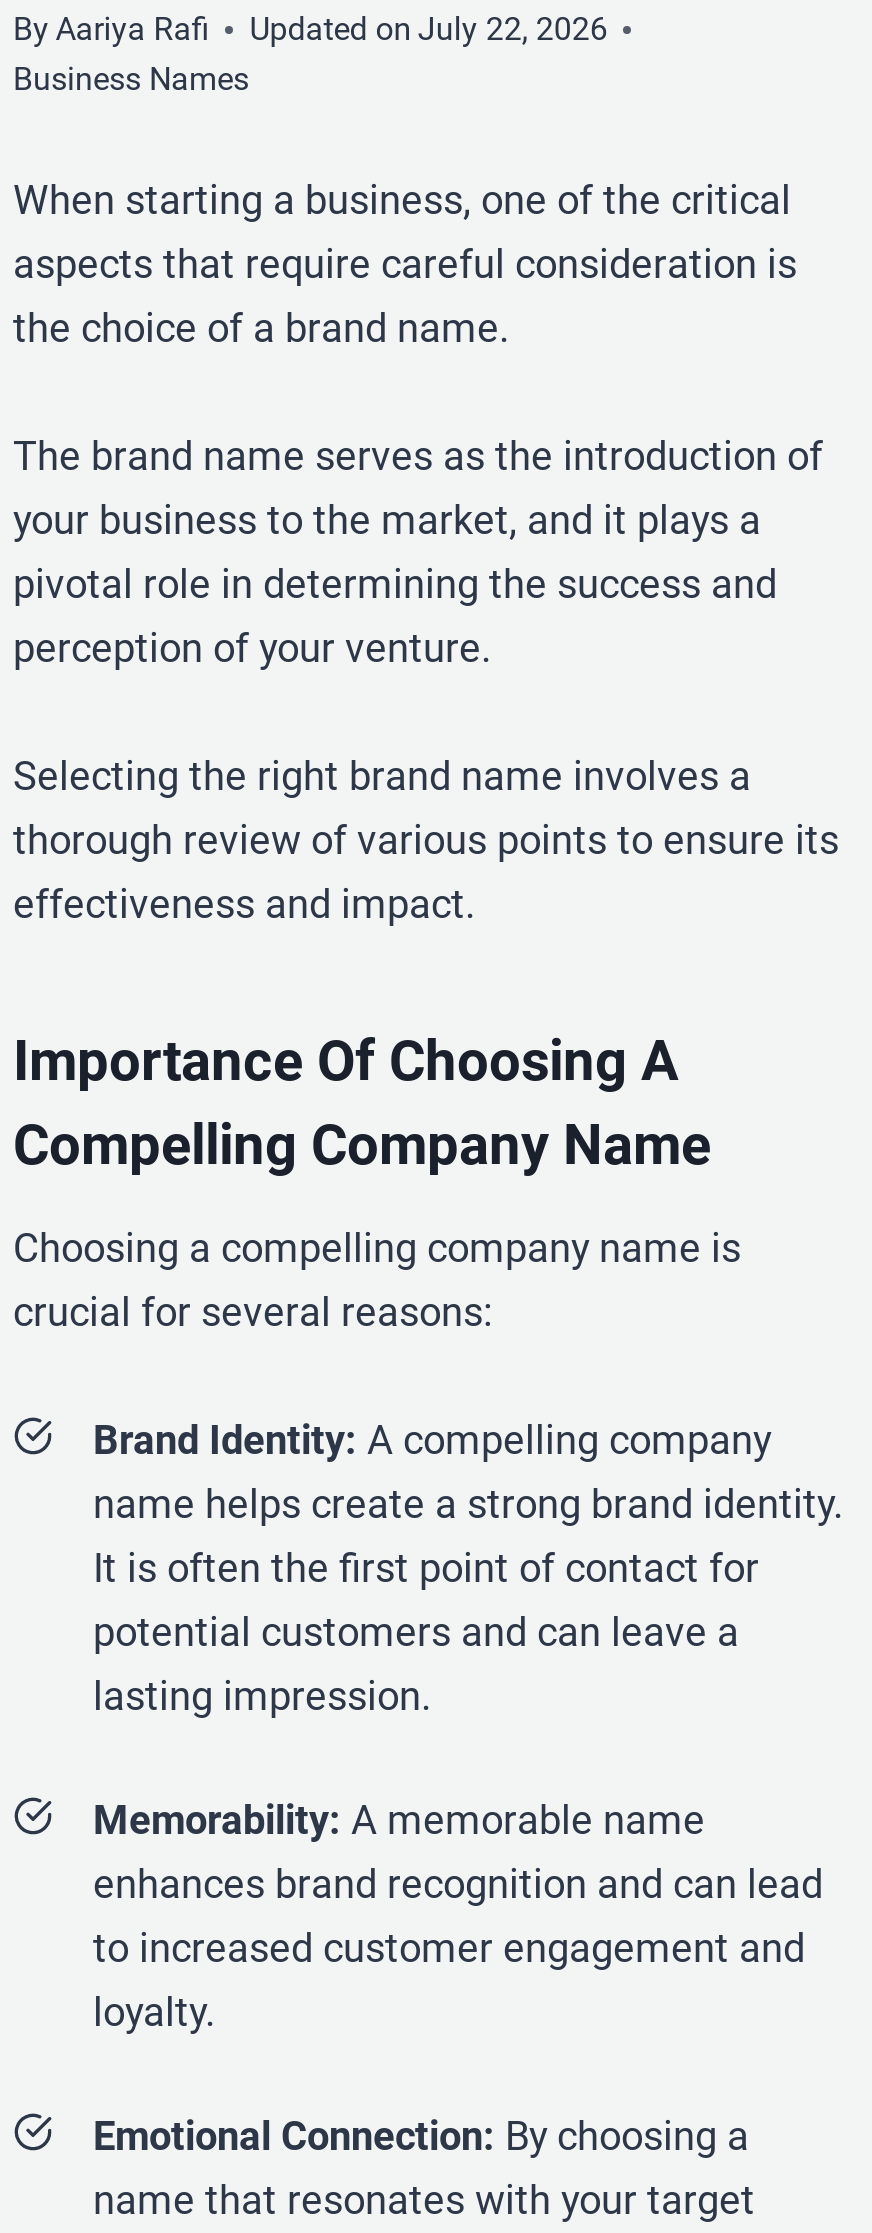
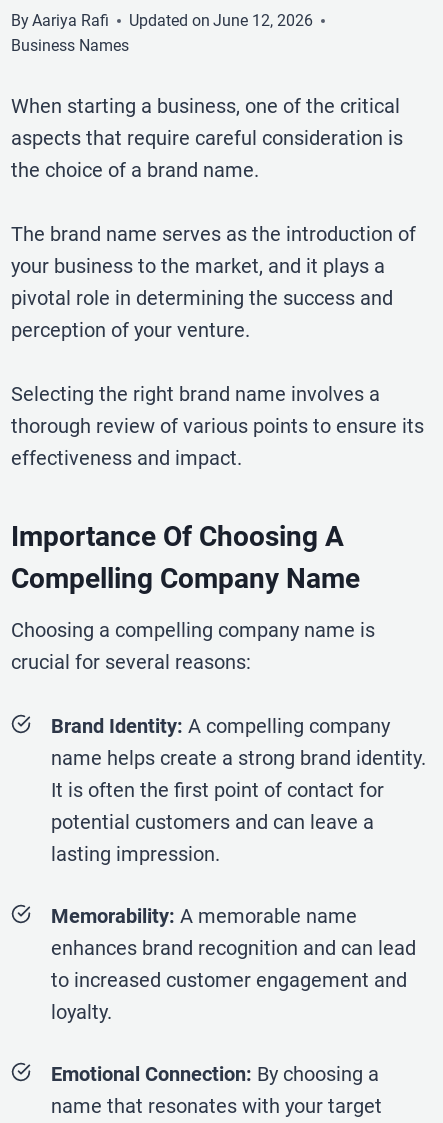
- Updated on July 22, 2026
+ Updated on June 12, 2026
